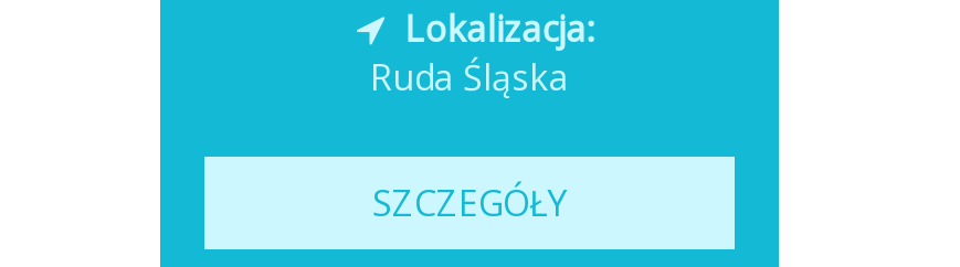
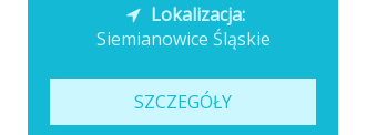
- Ruda Śląska
+ Siemianowice Śląskie
